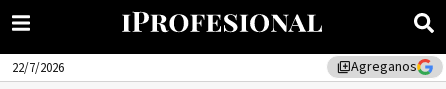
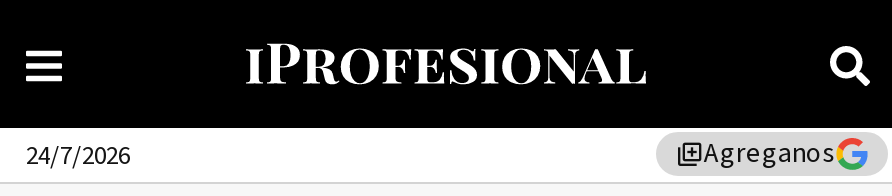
- 22/7/2026
+ 24/7/2026
